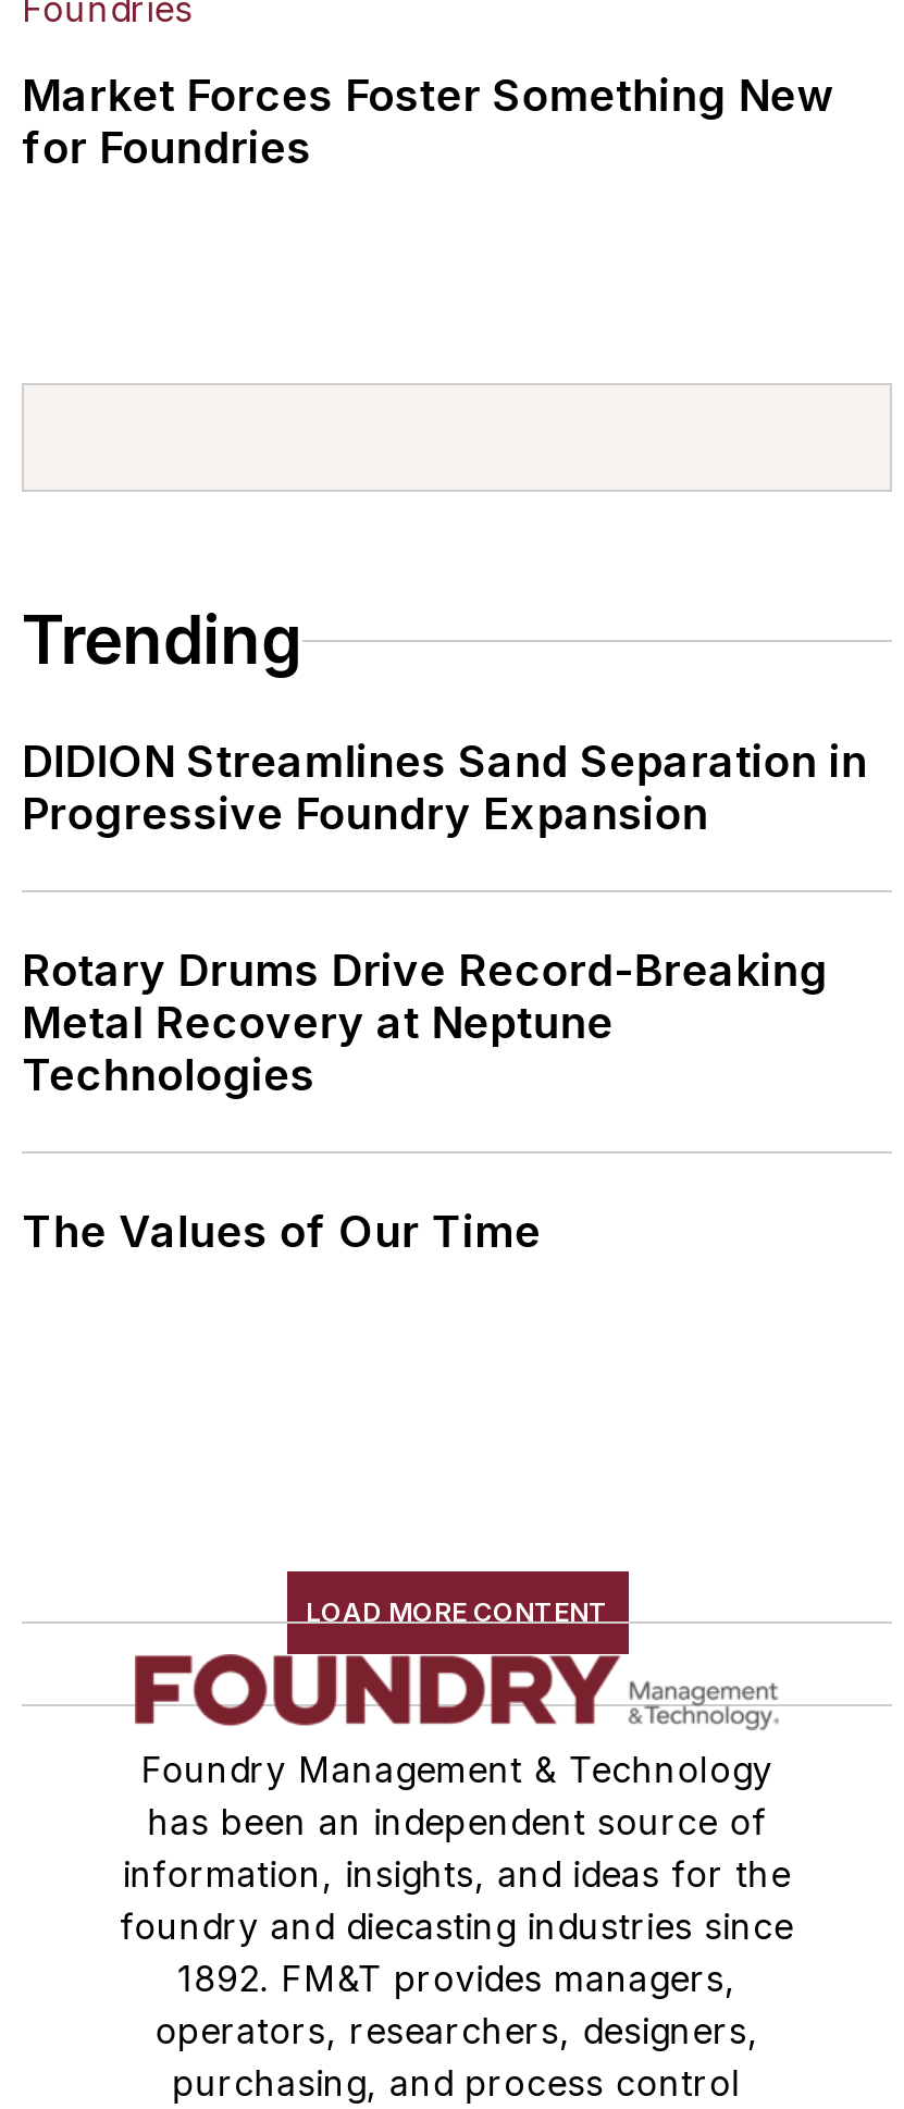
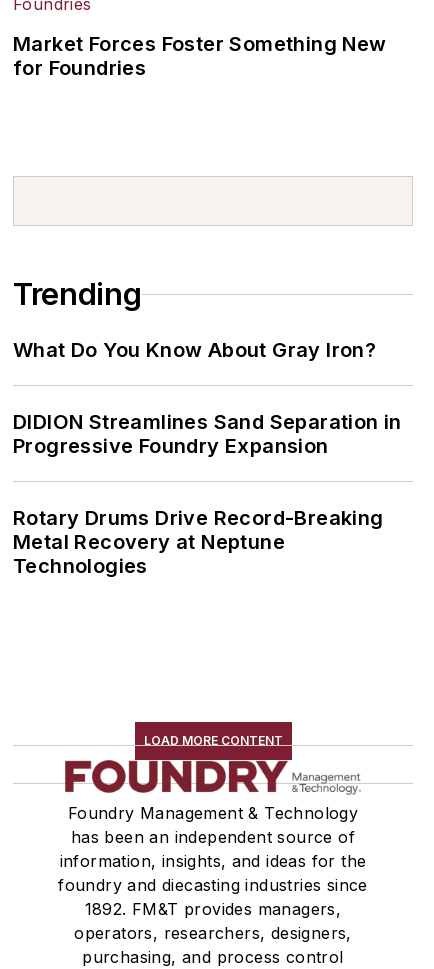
+ What Do You Know About Gray Iron?

moved down: DIDION Streamlines Sand Separation in | Progressive Foundry Expansion | Rotary Drums Drive Record-Breaking | Metal Recovery at Neptune | Technologies

- The Values of Our Time
